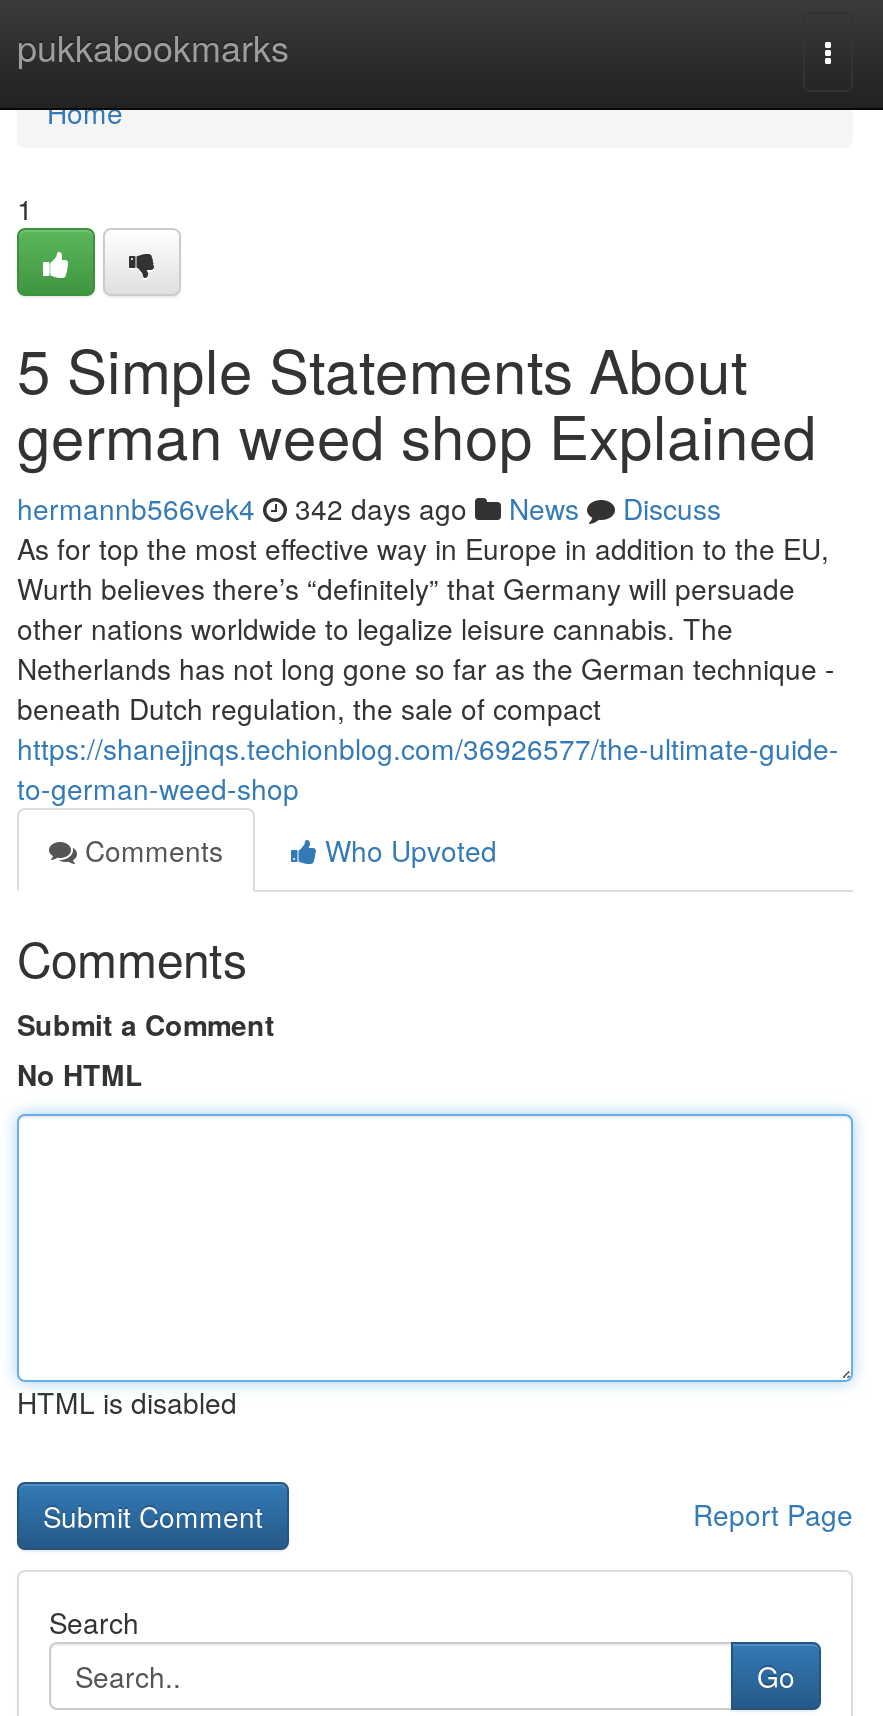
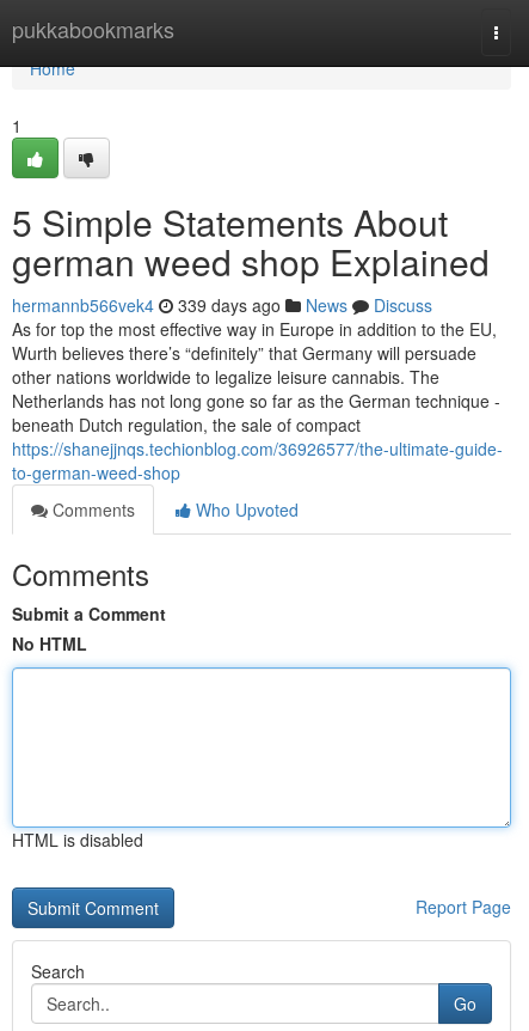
- hermannb566vek4 342 days ago News Discuss
+ hermannb566vek4 339 days ago News Discuss
